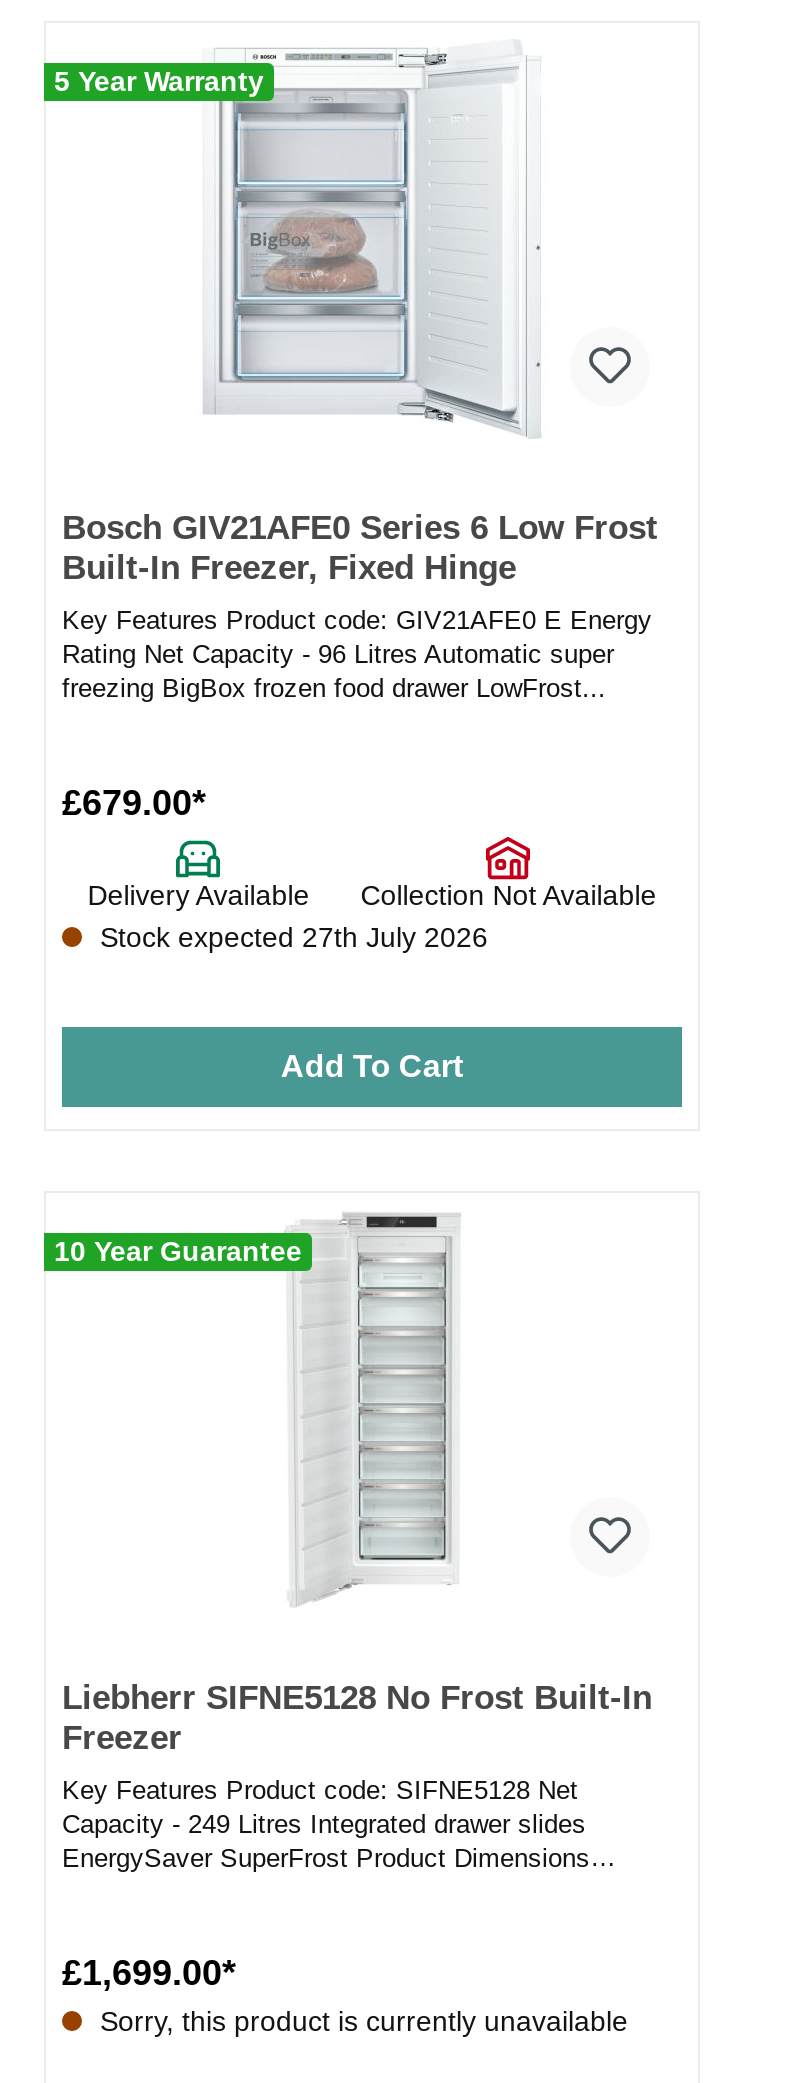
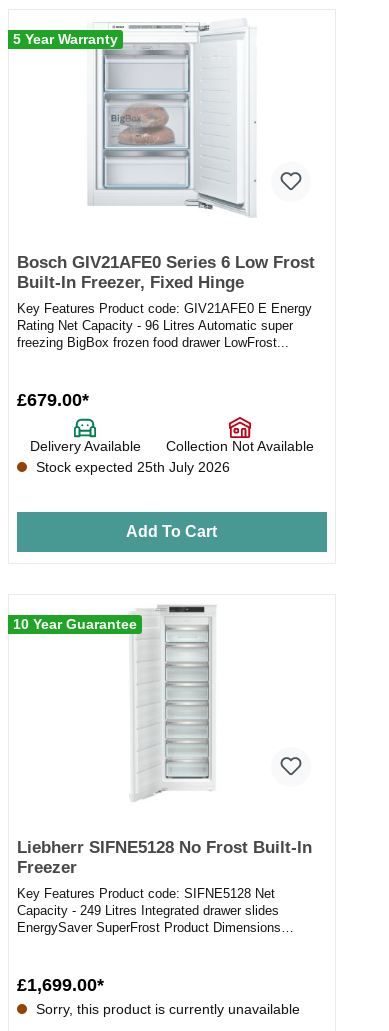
- Stock expected 27th July 2026
+ Stock expected 25th July 2026
